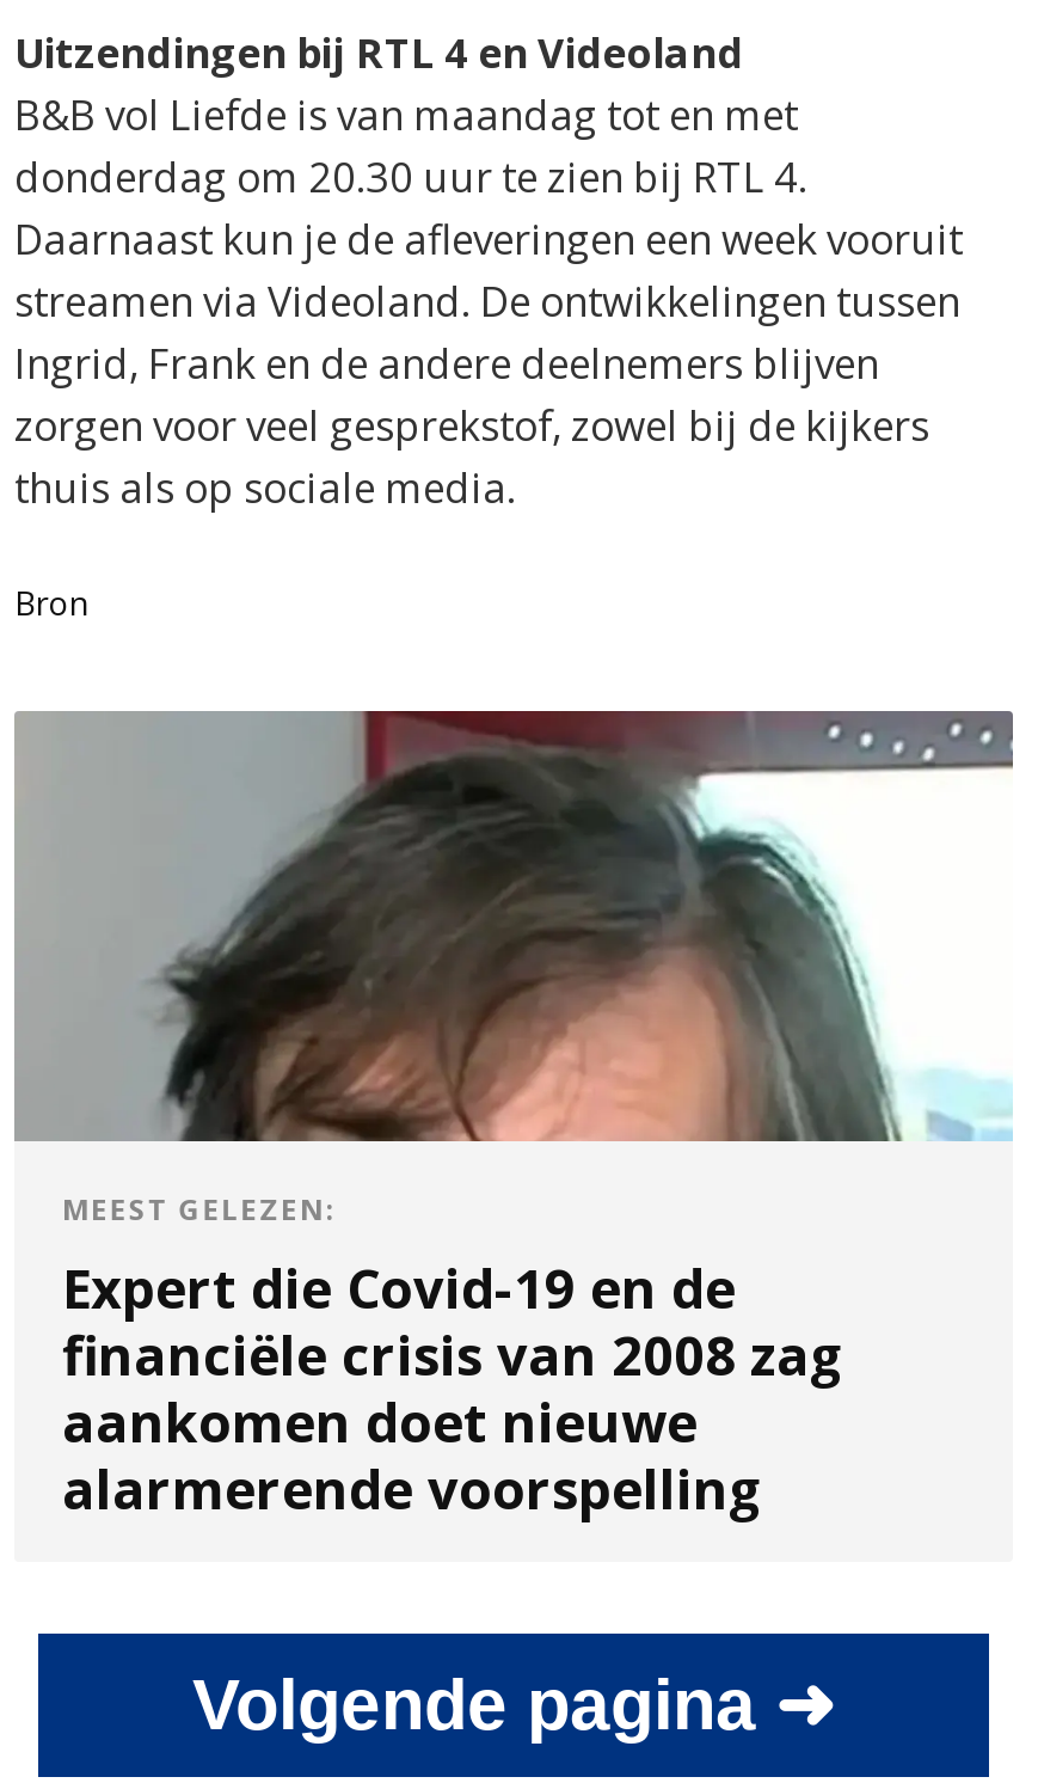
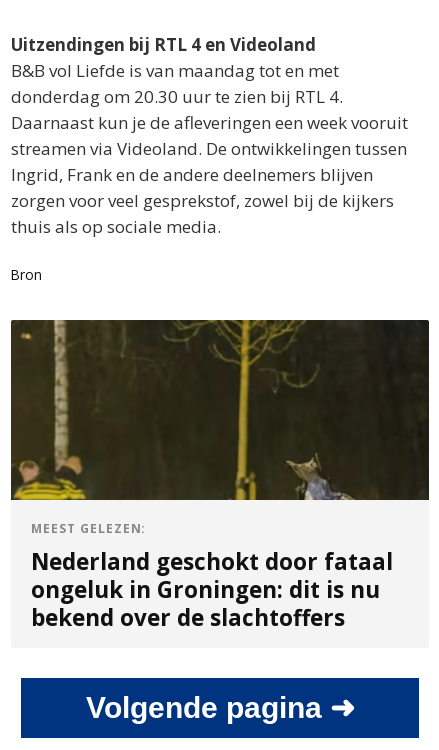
- [image]
+ [image]

- Expert die Covid-19 en de
- financiële crisis van 2008 zag
- aankomen doet nieuwe
- alarmerende voorspelling
+ Nederland geschokt door fataal
+ ongeluk in Groningen: dit is nu
+ bekend over de slachtoffers
